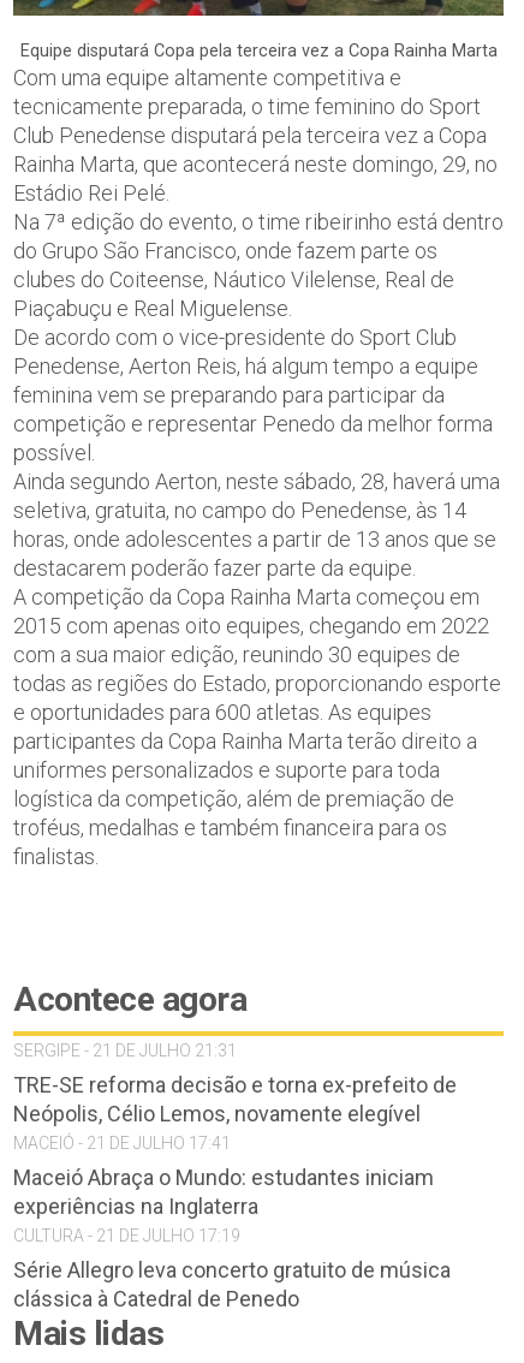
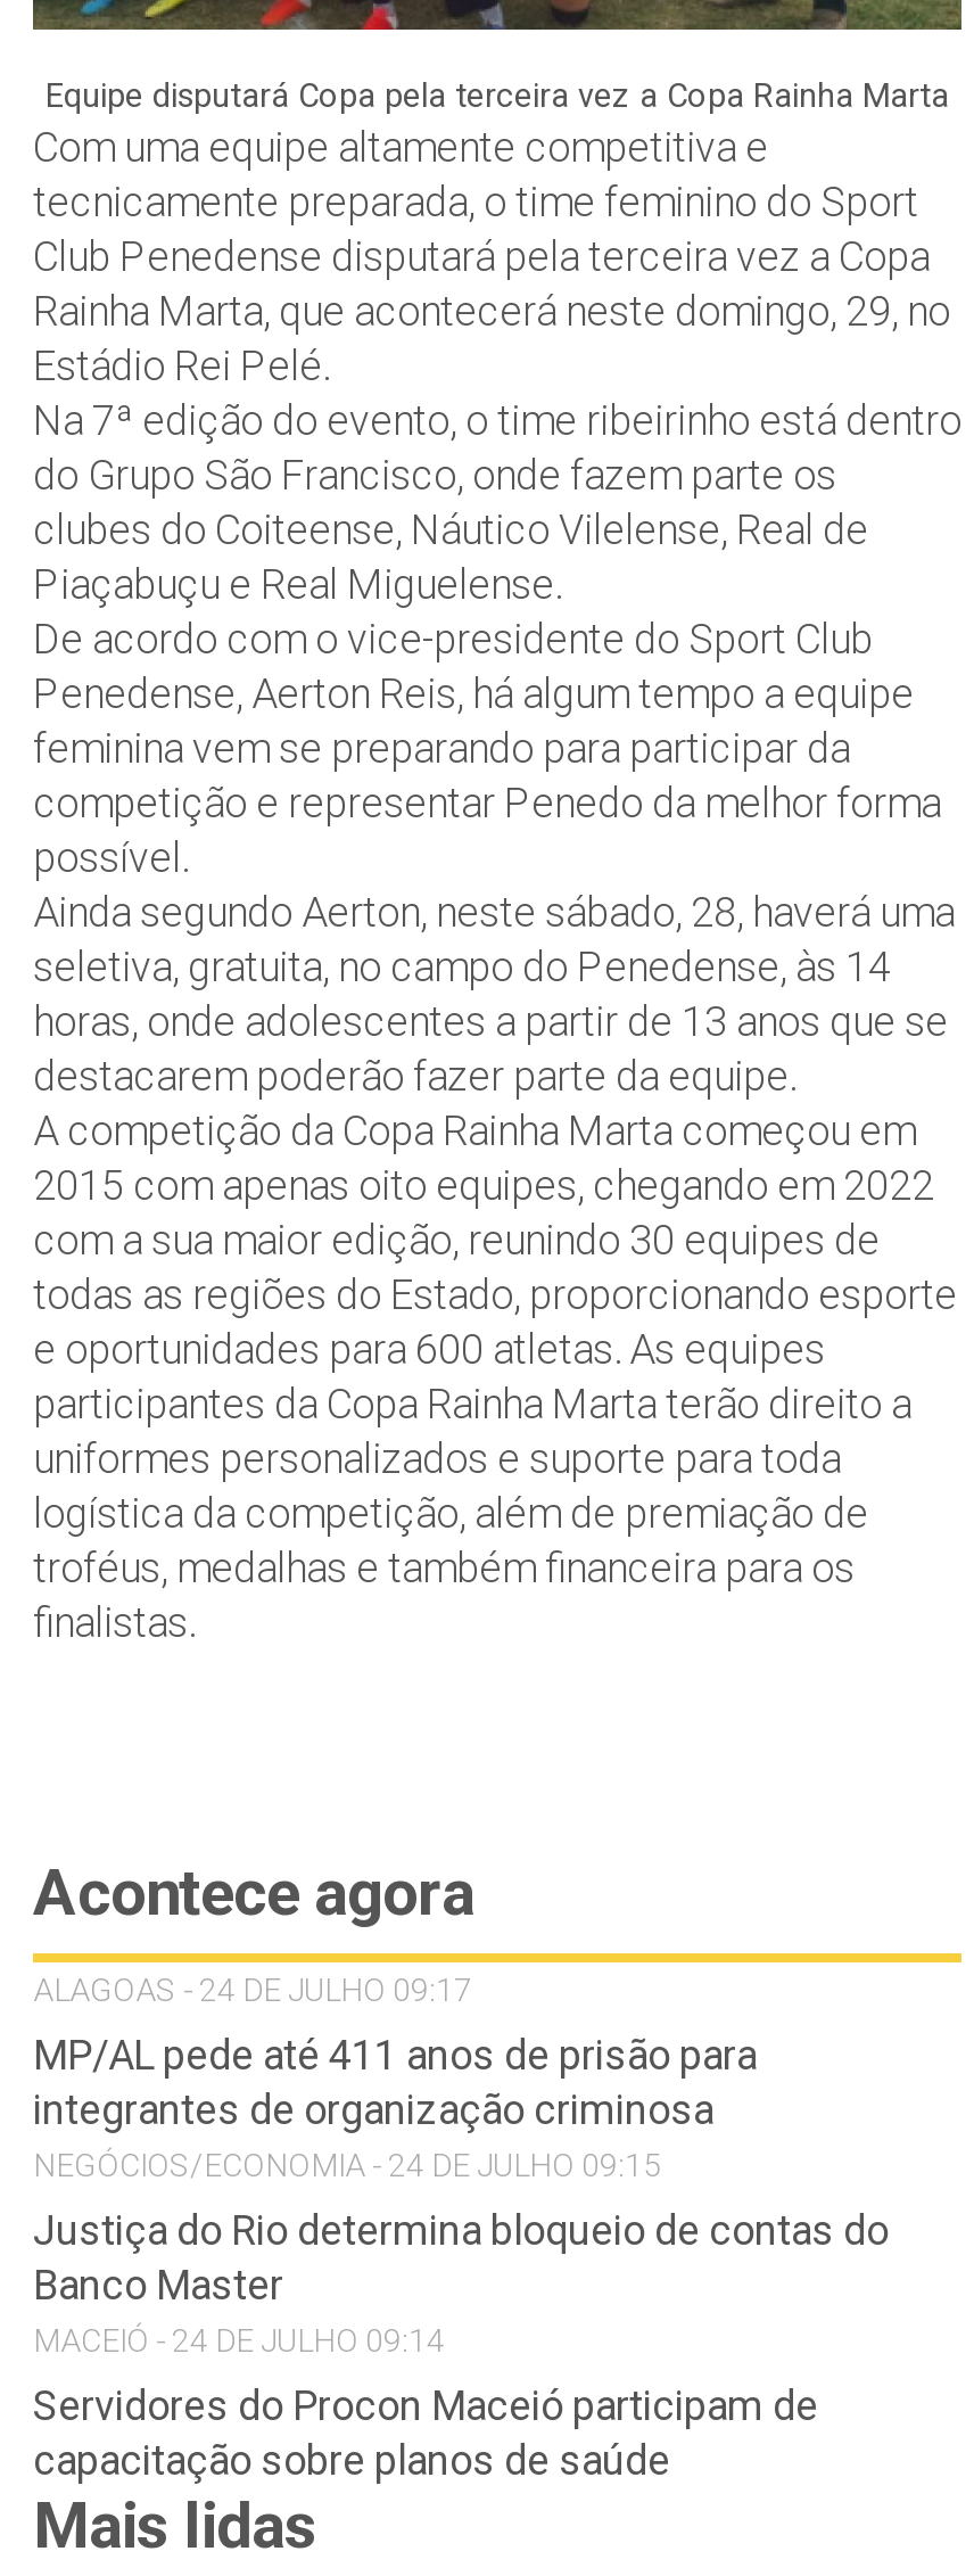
- SERGIPE - 21 DE JULHO 21:31
+ ALAGOAS - 24 DE JULHO 09:17

- TRE-SE reforma decisão e torna ex-prefeito de
- Neópolis, Célio Lemos, novamente elegível
- MACEIÓ - 21 DE JULHO 17:41
+ MP/AL pede até 411 anos de prisão para
+ integrantes de organização criminosa
+ NEGÓCIOS/ECONOMIA - 24 DE JULHO 09:15

- Maceió Abraça o Mundo: estudantes iniciam
- experiências na Inglaterra
- CULTURA - 21 DE JULHO 17:19
+ Justiça do Rio determina bloqueio de contas do
+ Banco Master
+ MACEIÓ - 24 DE JULHO 09:14

- Série Allegro leva concerto gratuito de música
- clássica à Catedral de Penedo
+ Servidores do Procon Maceió participam de
+ capacitação sobre planos de saúde
